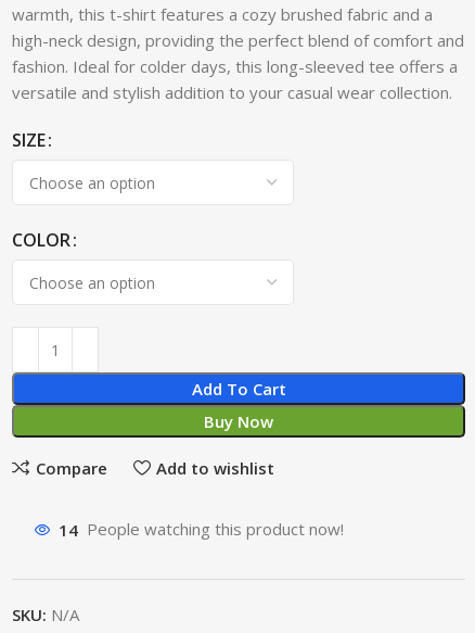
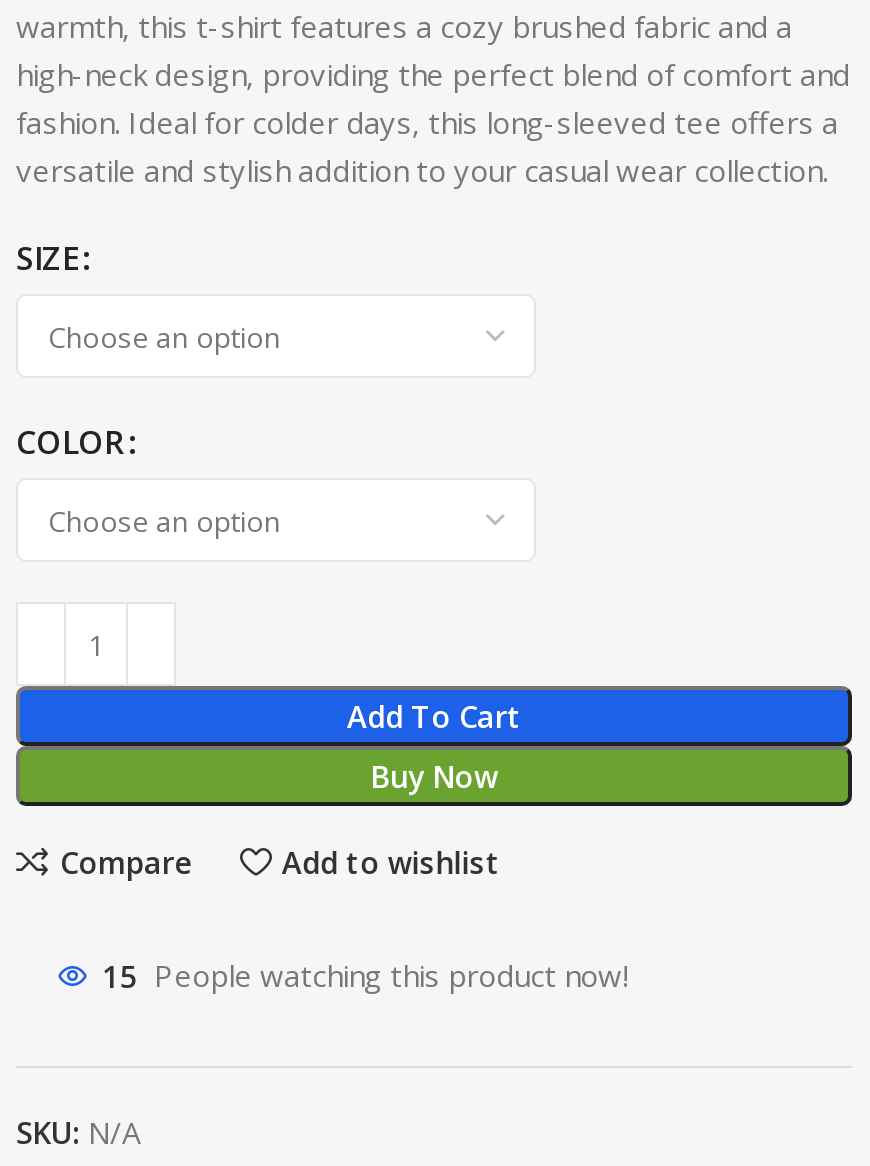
- 14 People watching this product now!
+ 15 People watching this product now!
